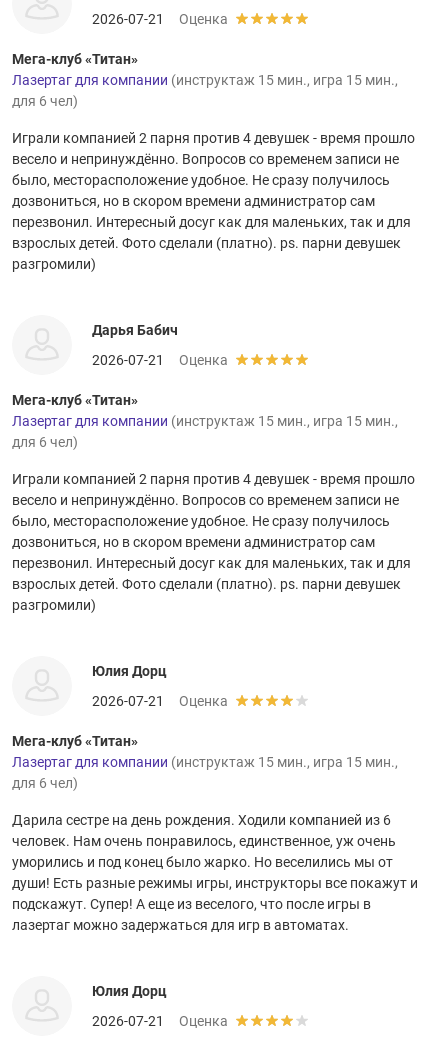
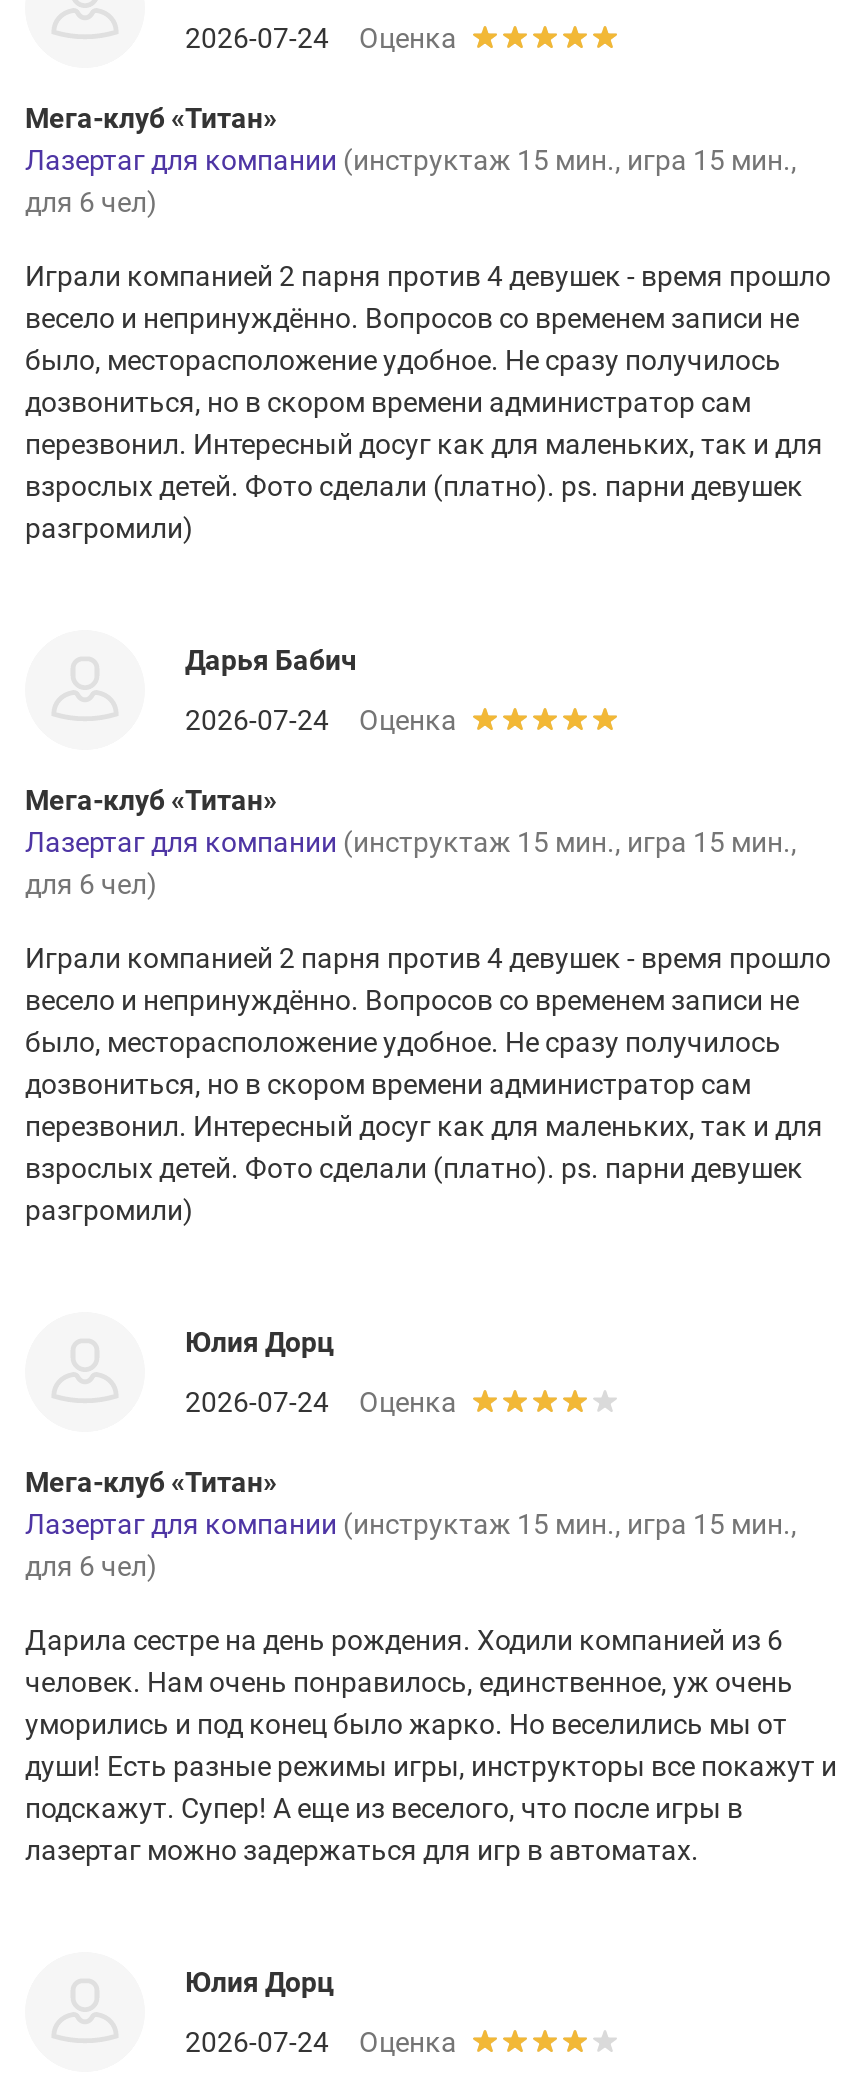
- 2026-07-21 Оценка
+ 2026-07-24 Оценка

- 2026-07-21 Оценка
+ 2026-07-24 Оценка

- 2026-07-21 Оценка
+ 2026-07-24 Оценка

- 2026-07-21 Оценка
+ 2026-07-24 Оценка
